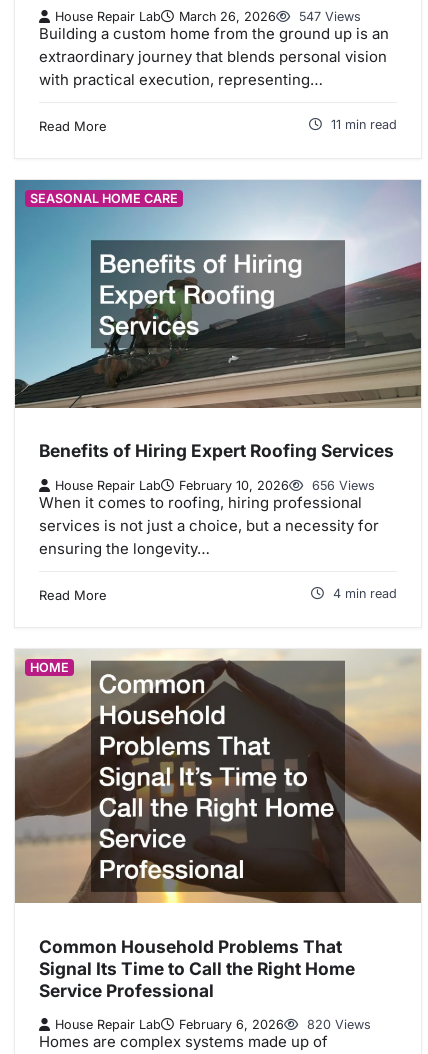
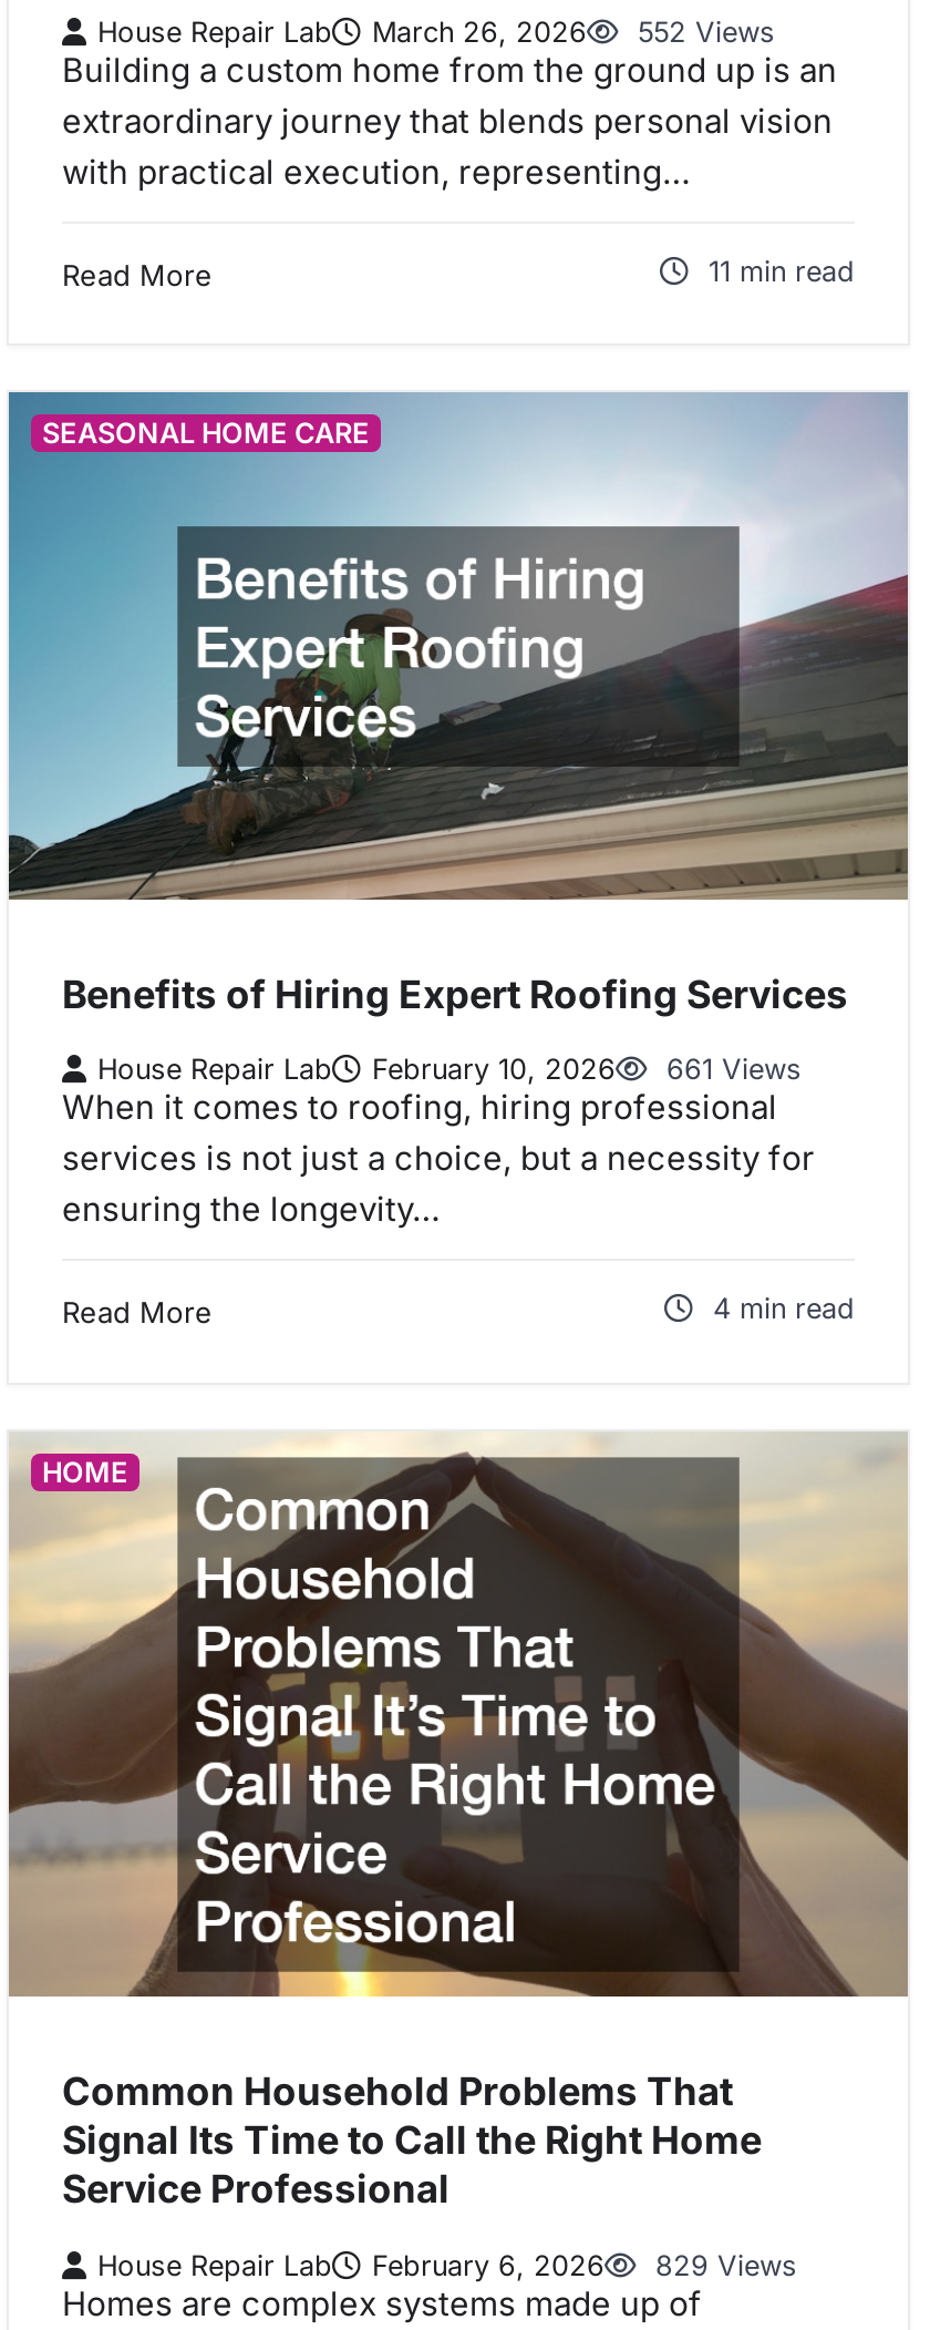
- House Repair Lab March 26, 2026 547 Views
+ House Repair Lab March 26, 2026 552 Views

- House Repair Lab February 10, 2026 656 Views
+ House Repair Lab February 10, 2026 661 Views

- House Repair Lab February 6, 2026 820 Views
+ House Repair Lab February 6, 2026 829 Views
